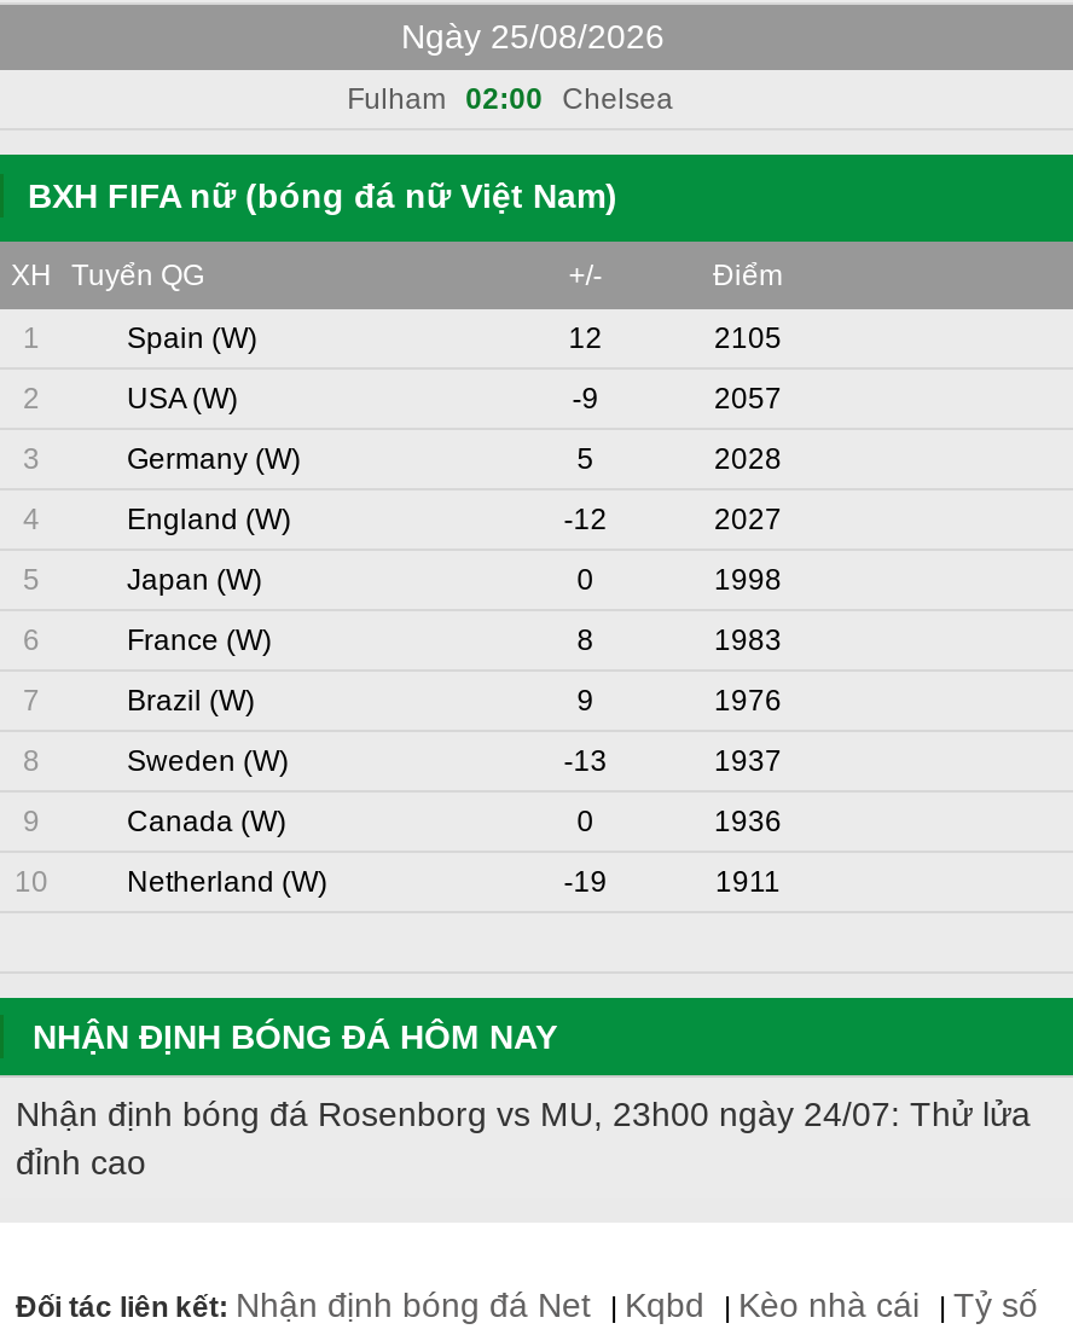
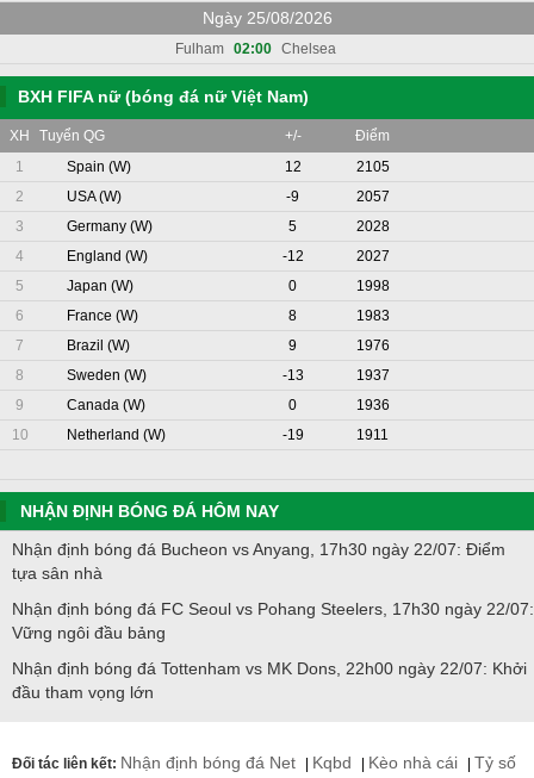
- Nhận định bóng đá Rosenborg vs MU, 23h00 ngày 24/07: Thử lửa
- đỉnh cao
+ Nhận định bóng đá Bucheon vs Anyang, 17h30 ngày 22/07: Điểm
+ tựa sân nhà
+ Nhận định bóng đá FC Seoul vs Pohang Steelers, 17h30 ngày 22/07:
+ Vững ngôi đầu bảng
+ Nhận định bóng đá Tottenham vs MK Dons, 22h00 ngày 22/07: Khởi
+ đầu tham vọng lớn
